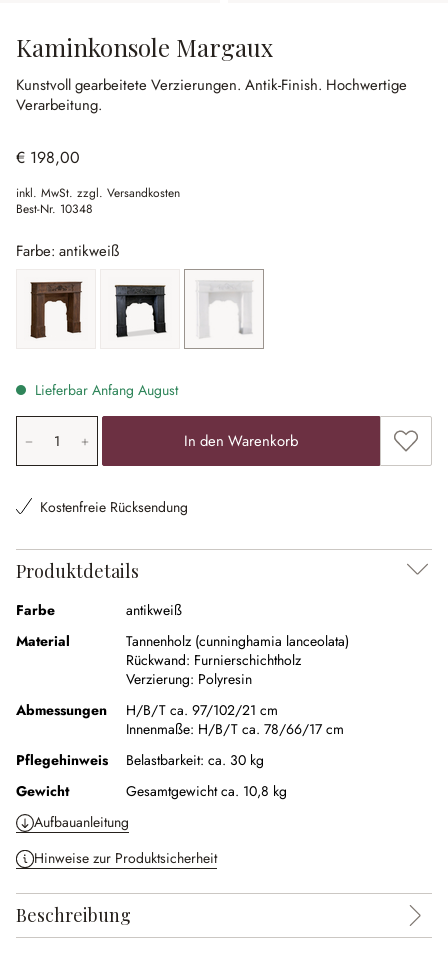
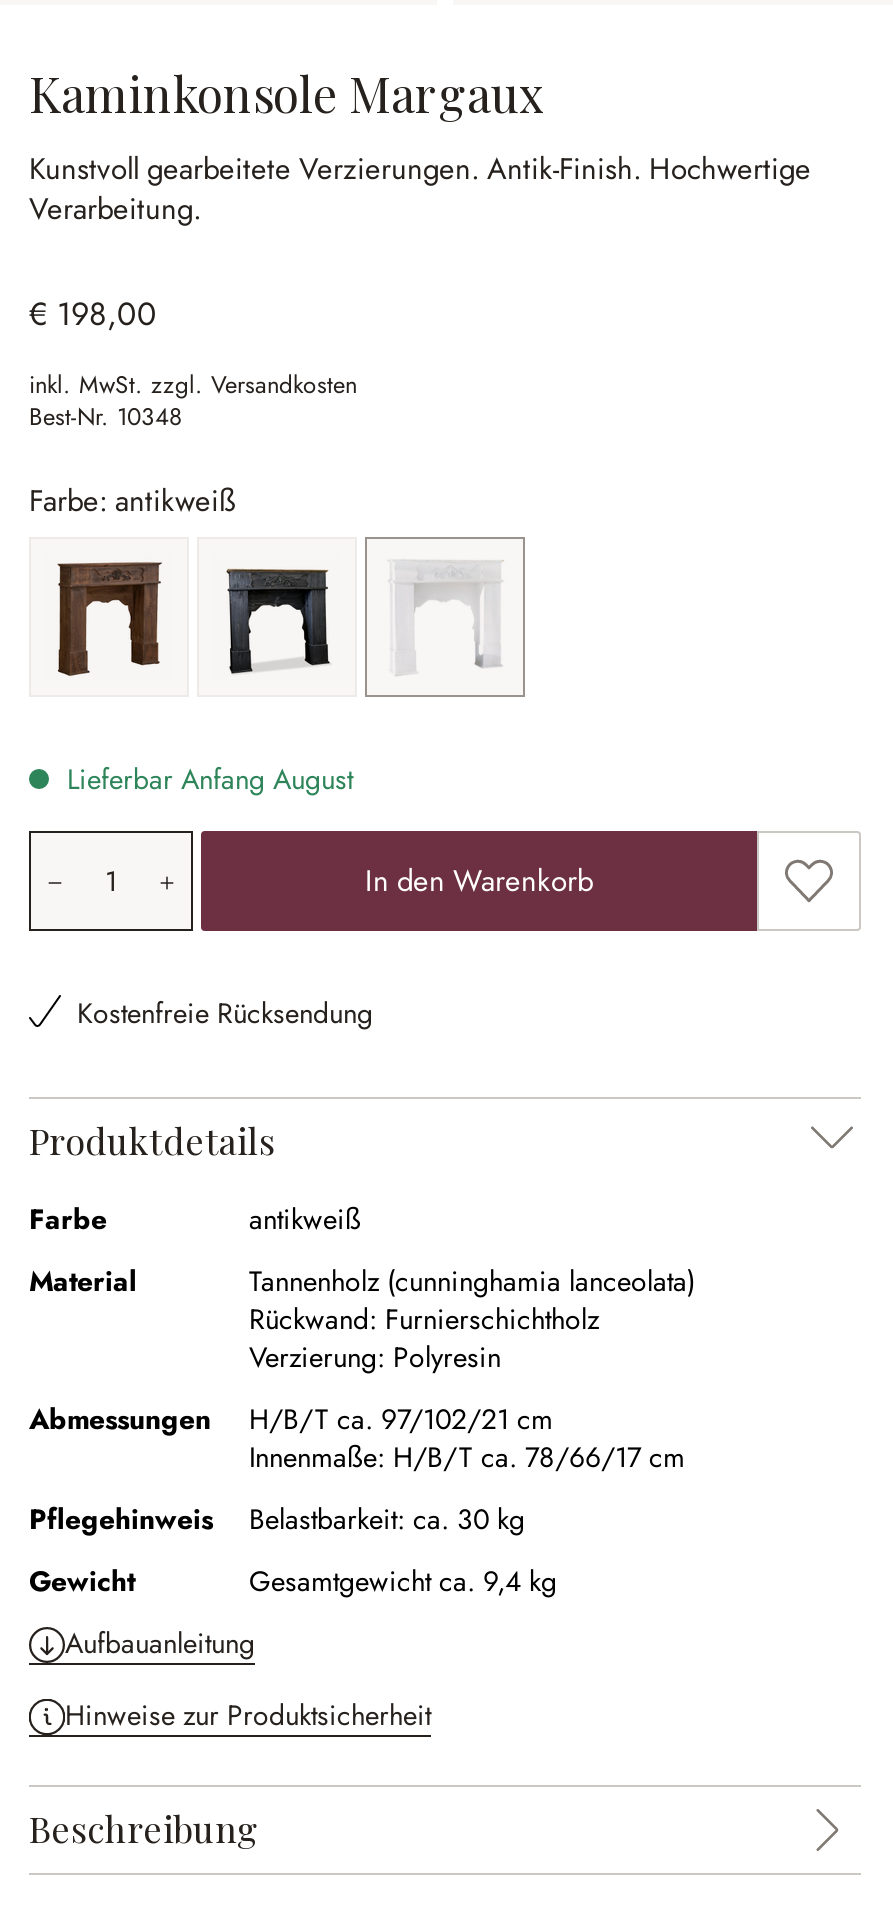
- Gesamtgewicht ca. 10,8 kg
+ Gesamtgewicht ca. 9,4 kg
